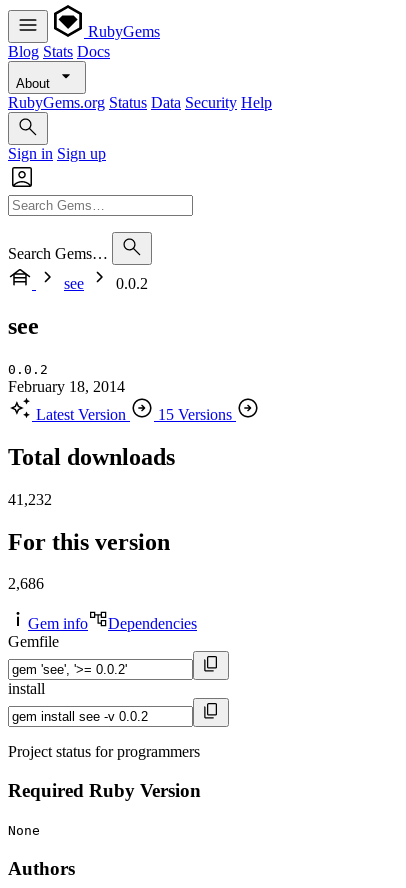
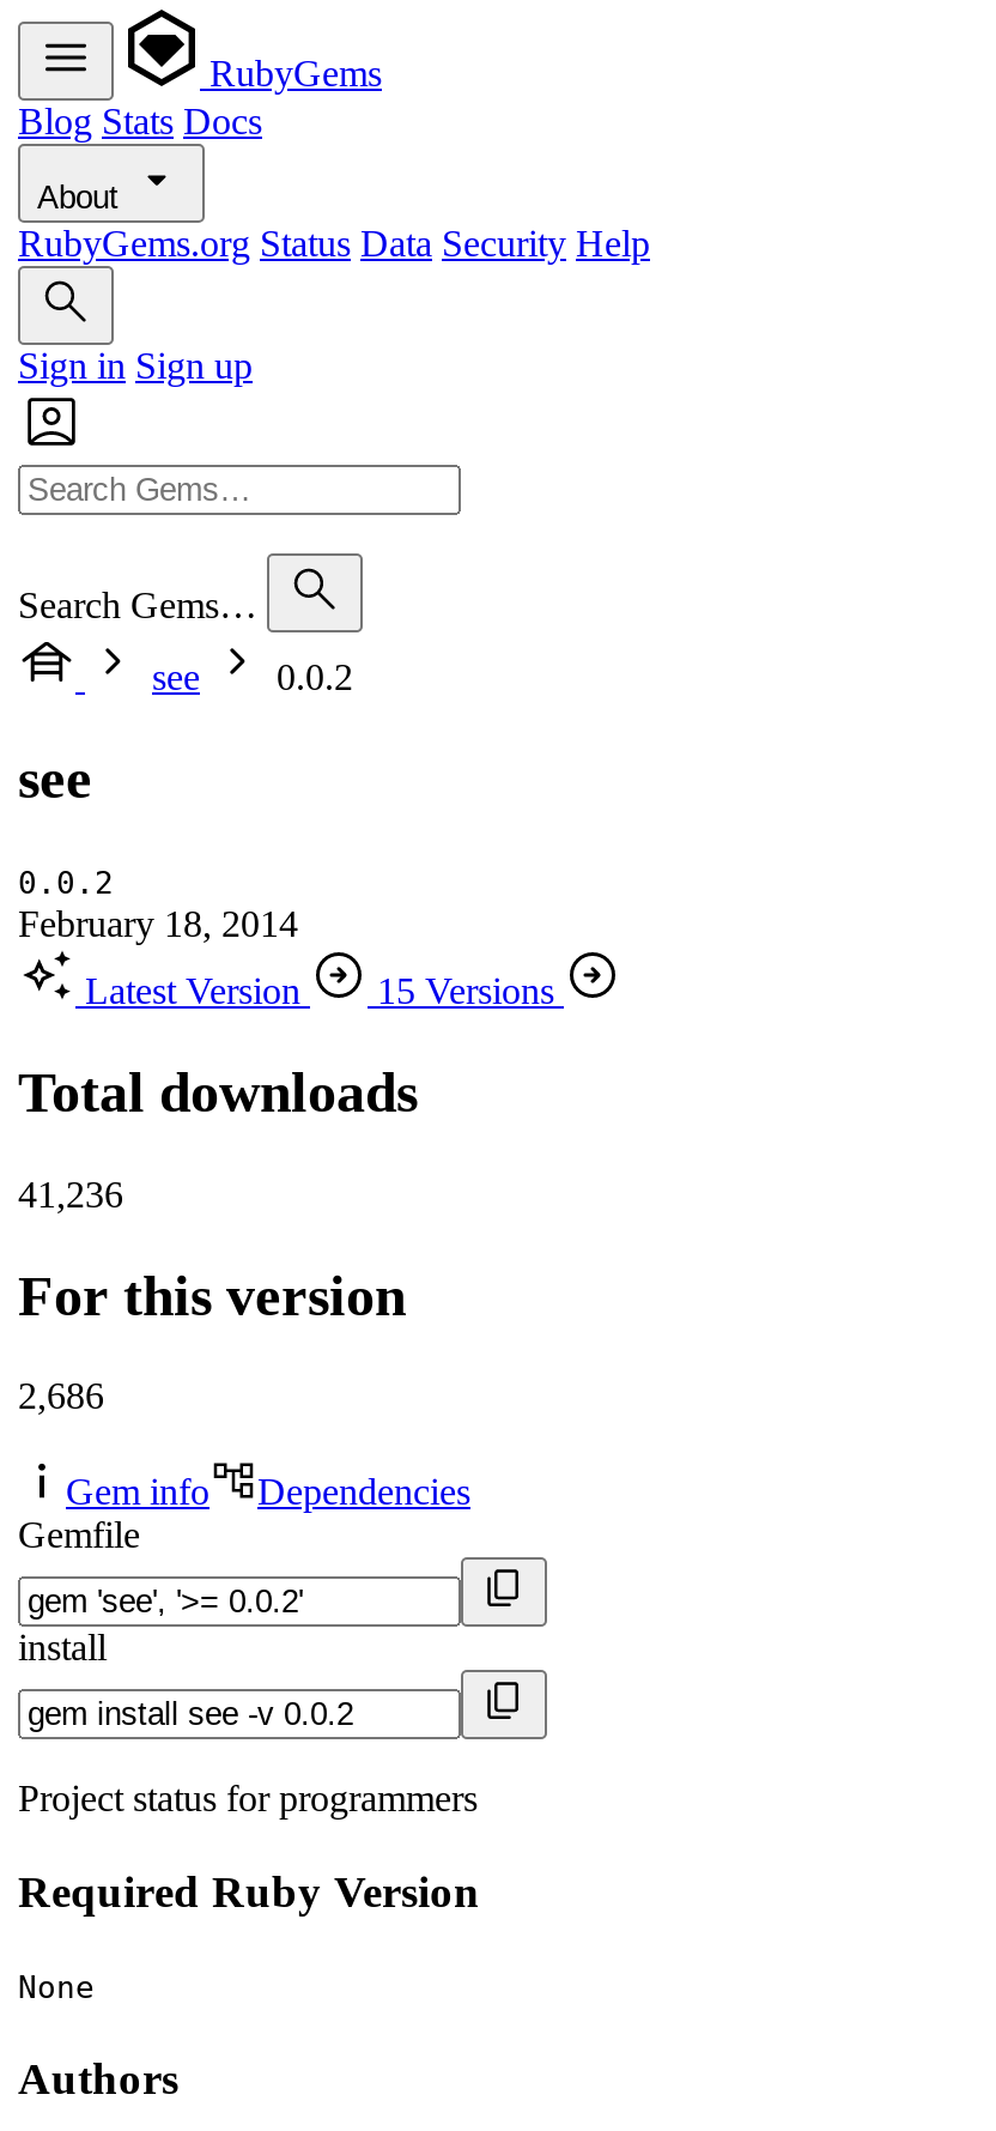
- 41,232
+ 41,236
